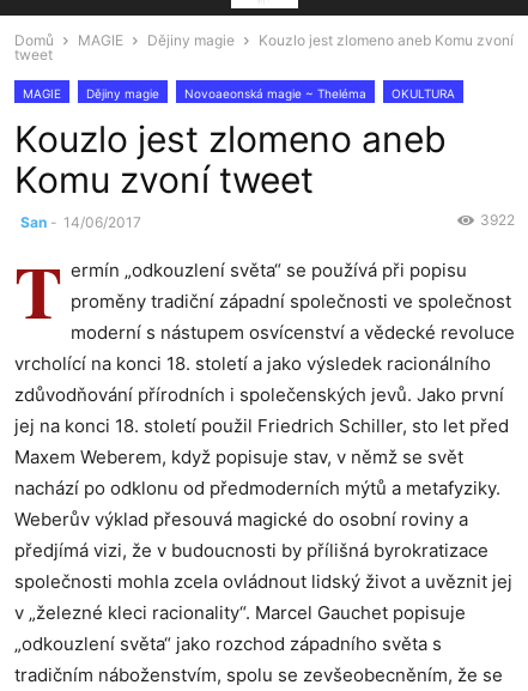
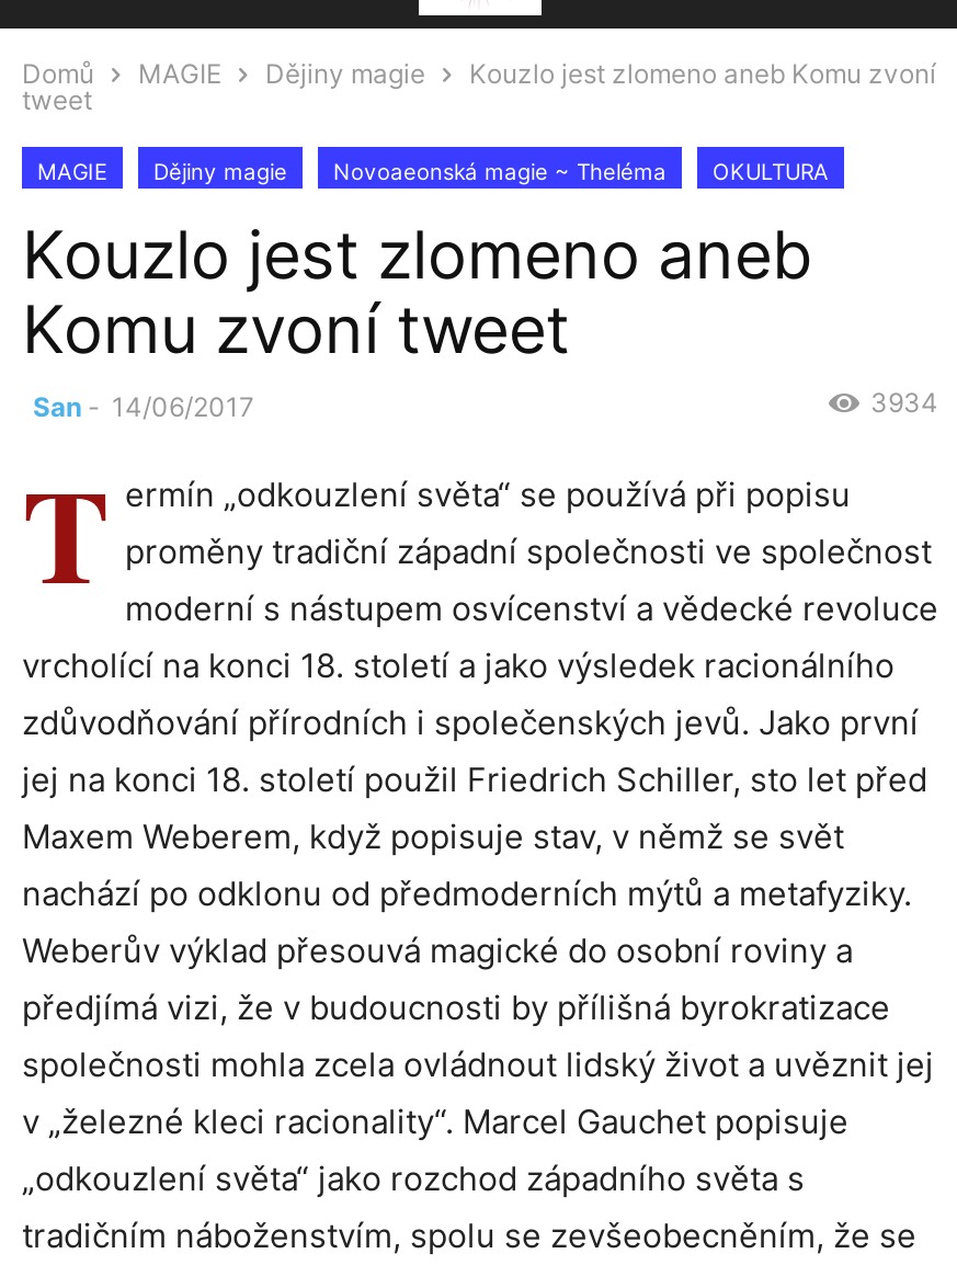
- 3922
+ 3934
